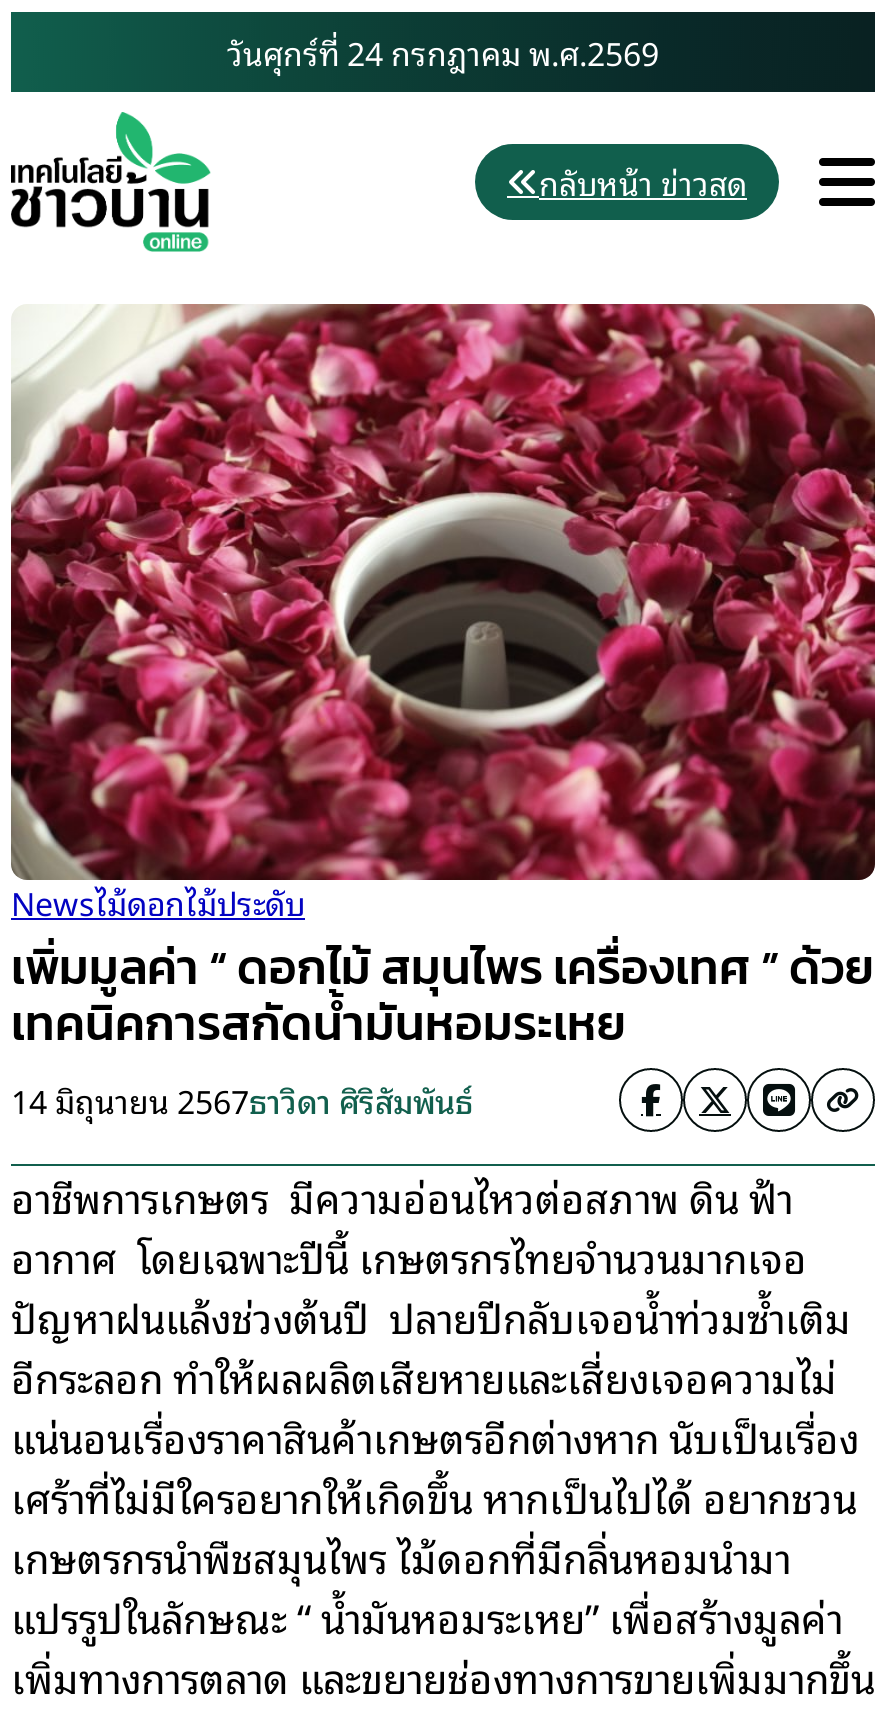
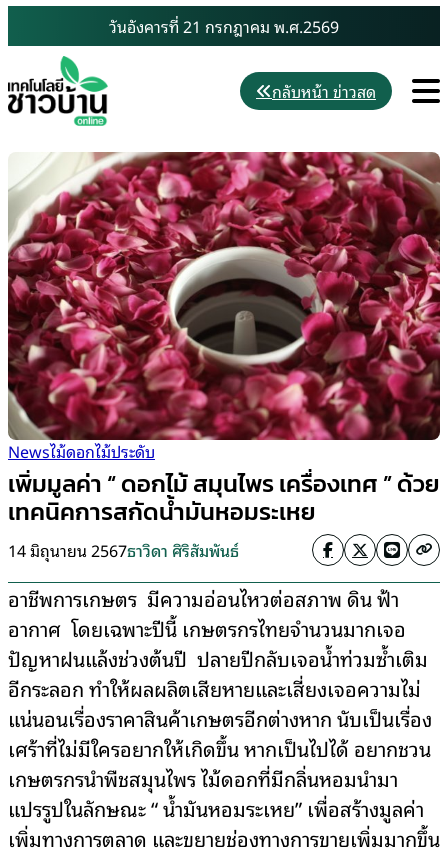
- วันศุกร์ที่ 24 กรกฎาคม พ.ศ.2569
+ วันอังคารที่ 21 กรกฎาคม พ.ศ.2569
